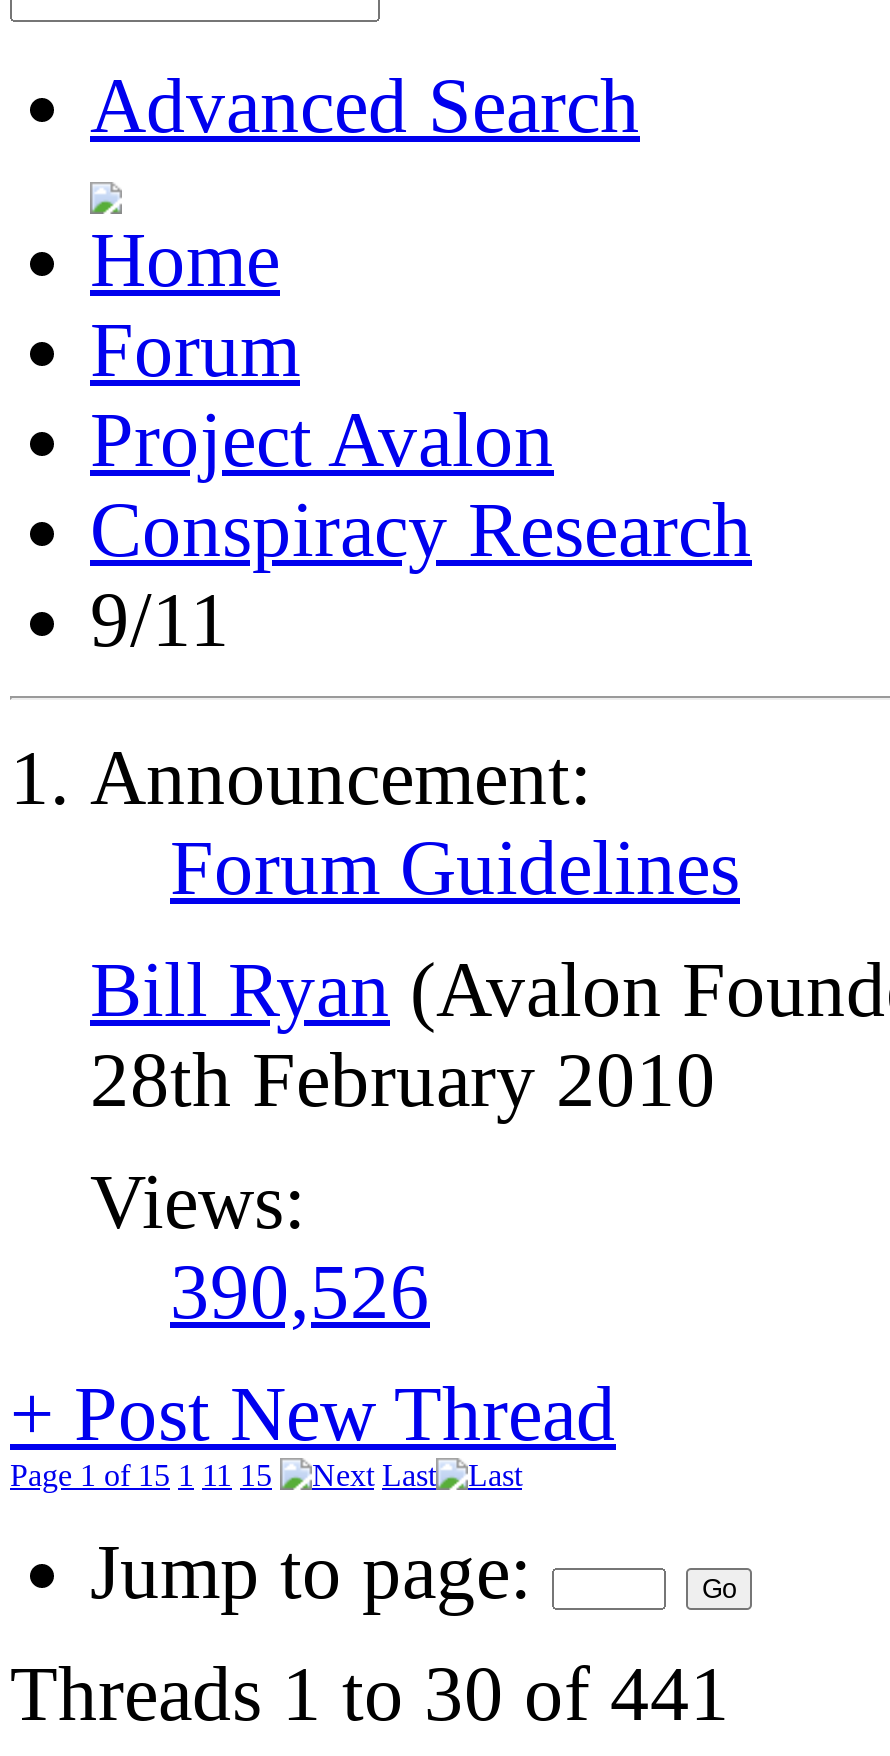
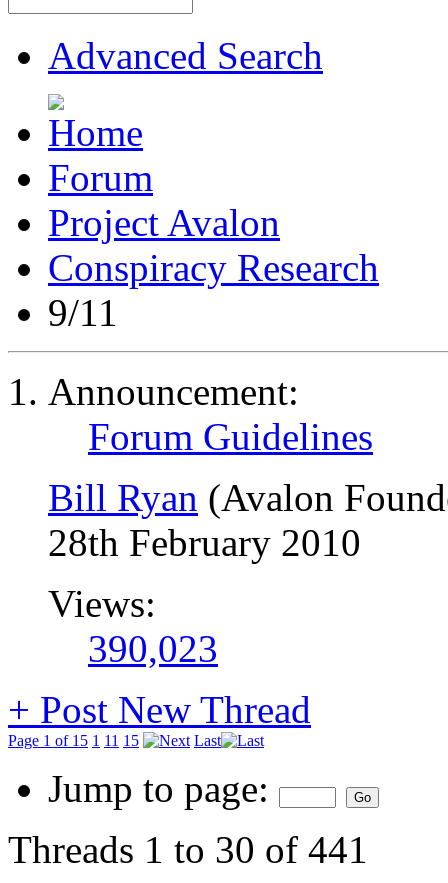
- 390,526
+ 390,023
